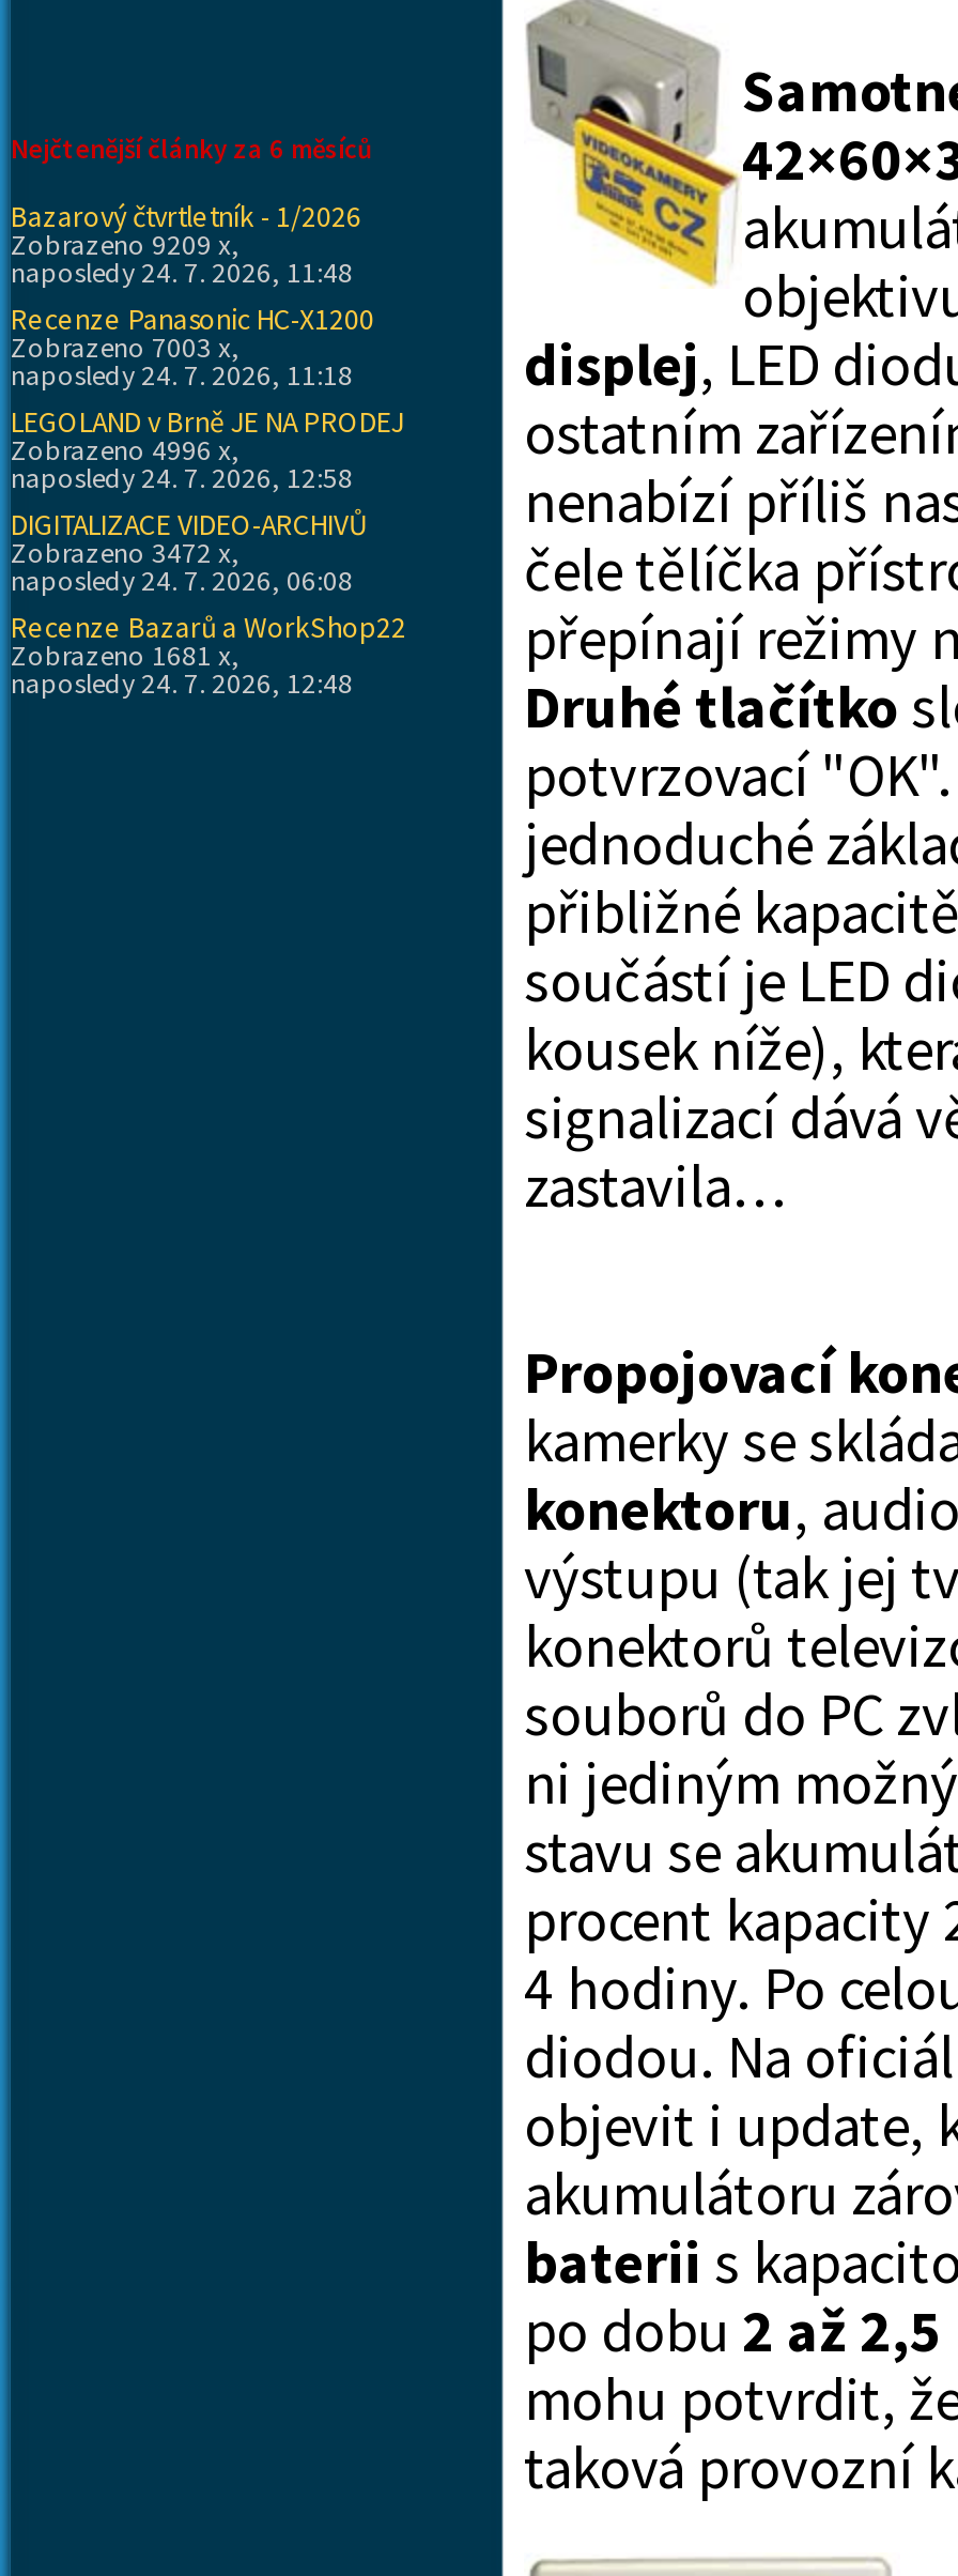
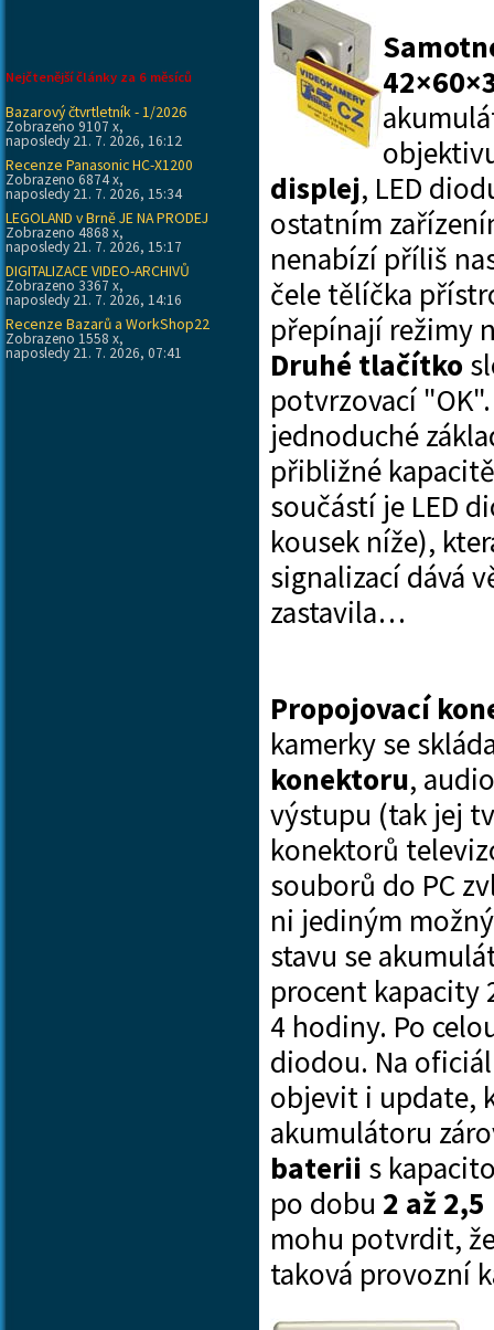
- Zobrazeno 9209 x,
+ Zobrazeno 9107 x,

- naposledy 24. 7. 2026, 11:48
+ naposledy 21. 7. 2026, 16:12

- Zobrazeno 7003 x,
+ Zobrazeno 6874 x,

- naposledy 24. 7. 2026, 11:18
+ naposledy 21. 7. 2026, 15:34

- Zobrazeno 4996 x,
+ Zobrazeno 4868 x,

- naposledy 24. 7. 2026, 12:58
+ naposledy 21. 7. 2026, 15:17

- Zobrazeno 3472 x,
+ Zobrazeno 3367 x,

- naposledy 24. 7. 2026, 06:08
+ naposledy 21. 7. 2026, 14:16

- Zobrazeno 1681 x,
+ Zobrazeno 1558 x,

- naposledy 24. 7. 2026, 12:48
+ naposledy 21. 7. 2026, 07:41
